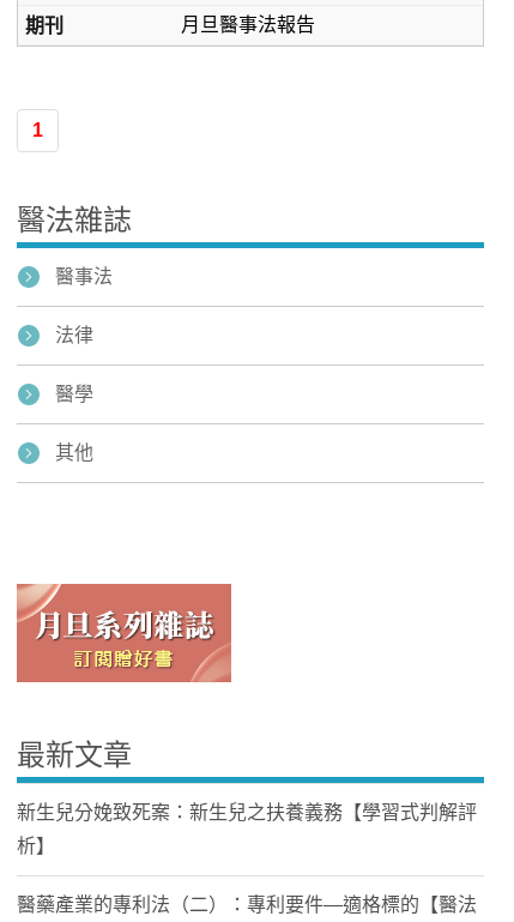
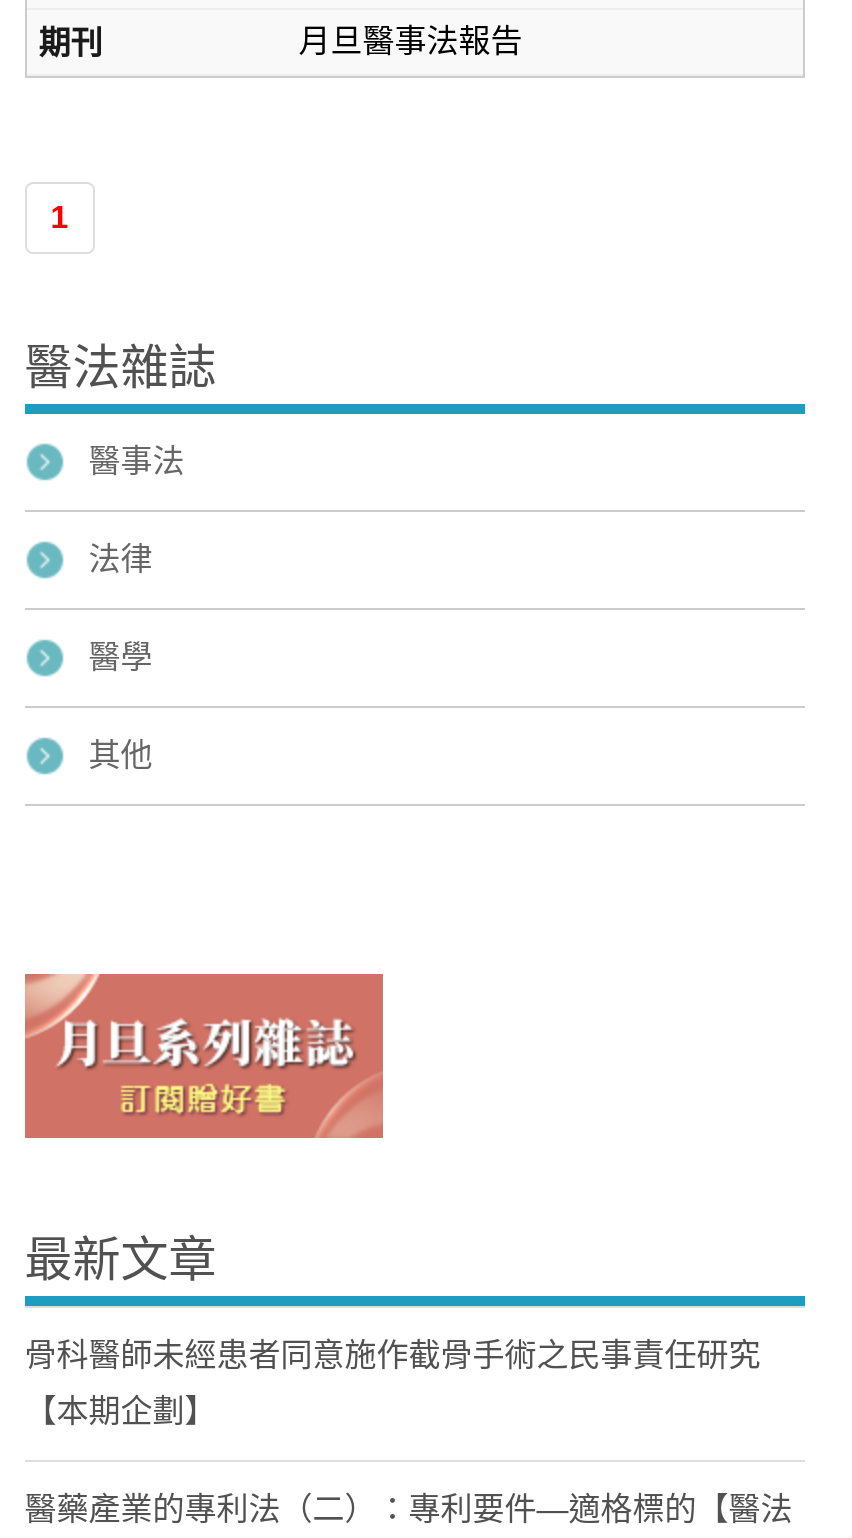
- 新生兒分娩致死案：新生兒之扶養義務【學習式判解評
+ 骨科醫師未經患者同意施作截骨手術之民事責任研究

- 析】
+ 【本期企劃】
